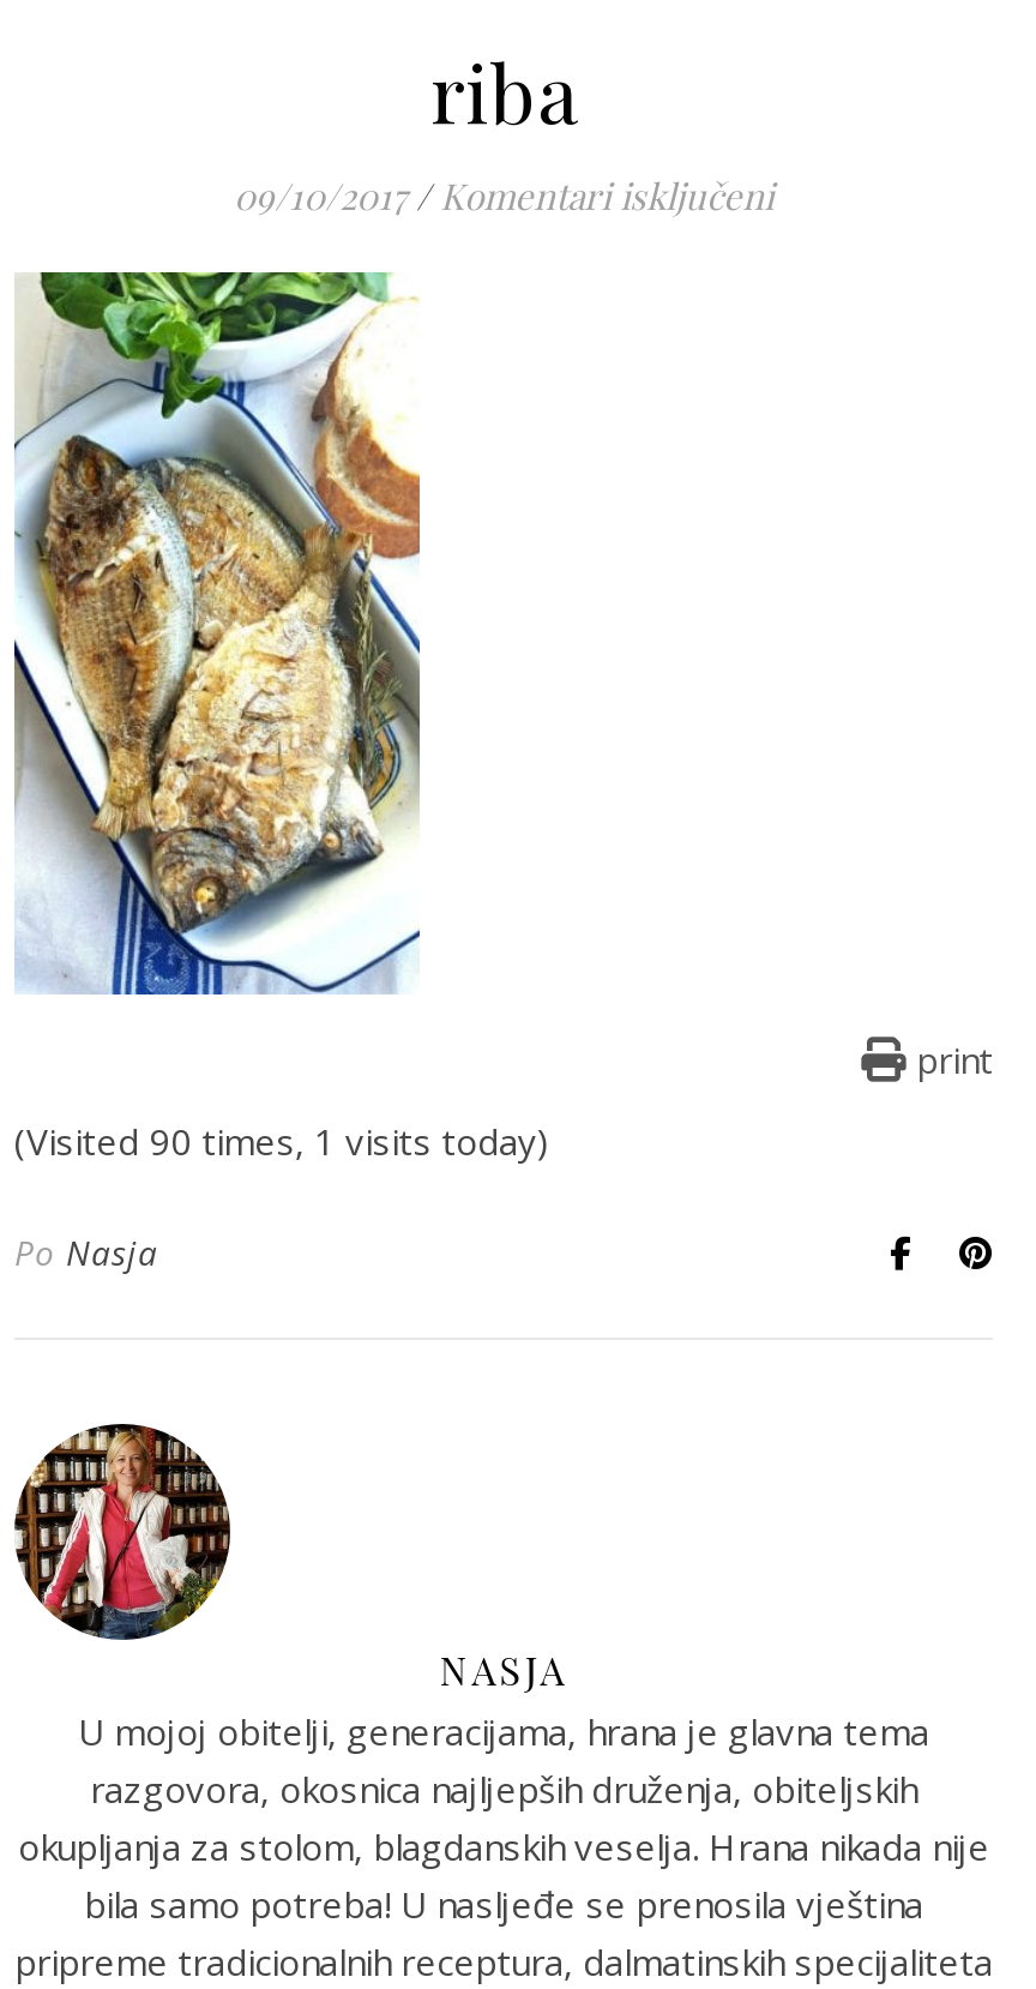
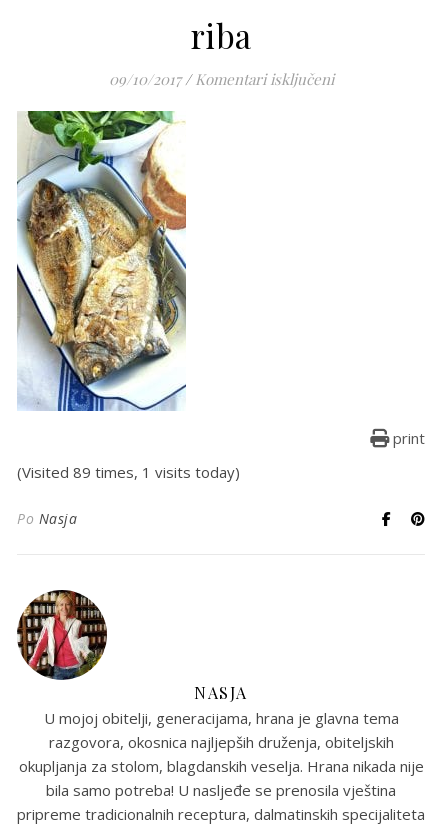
- (Visited 90 times, 1 visits today)
+ (Visited 89 times, 1 visits today)
